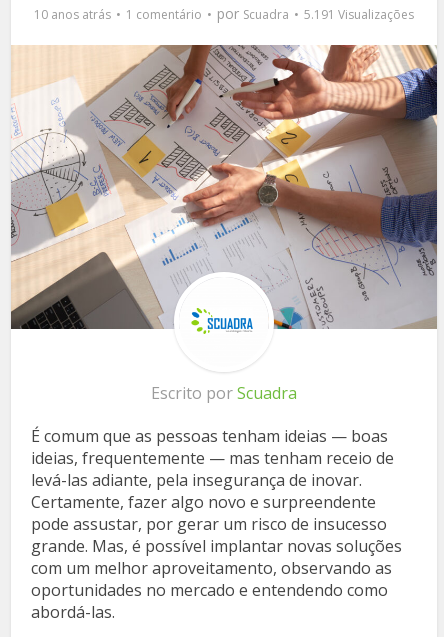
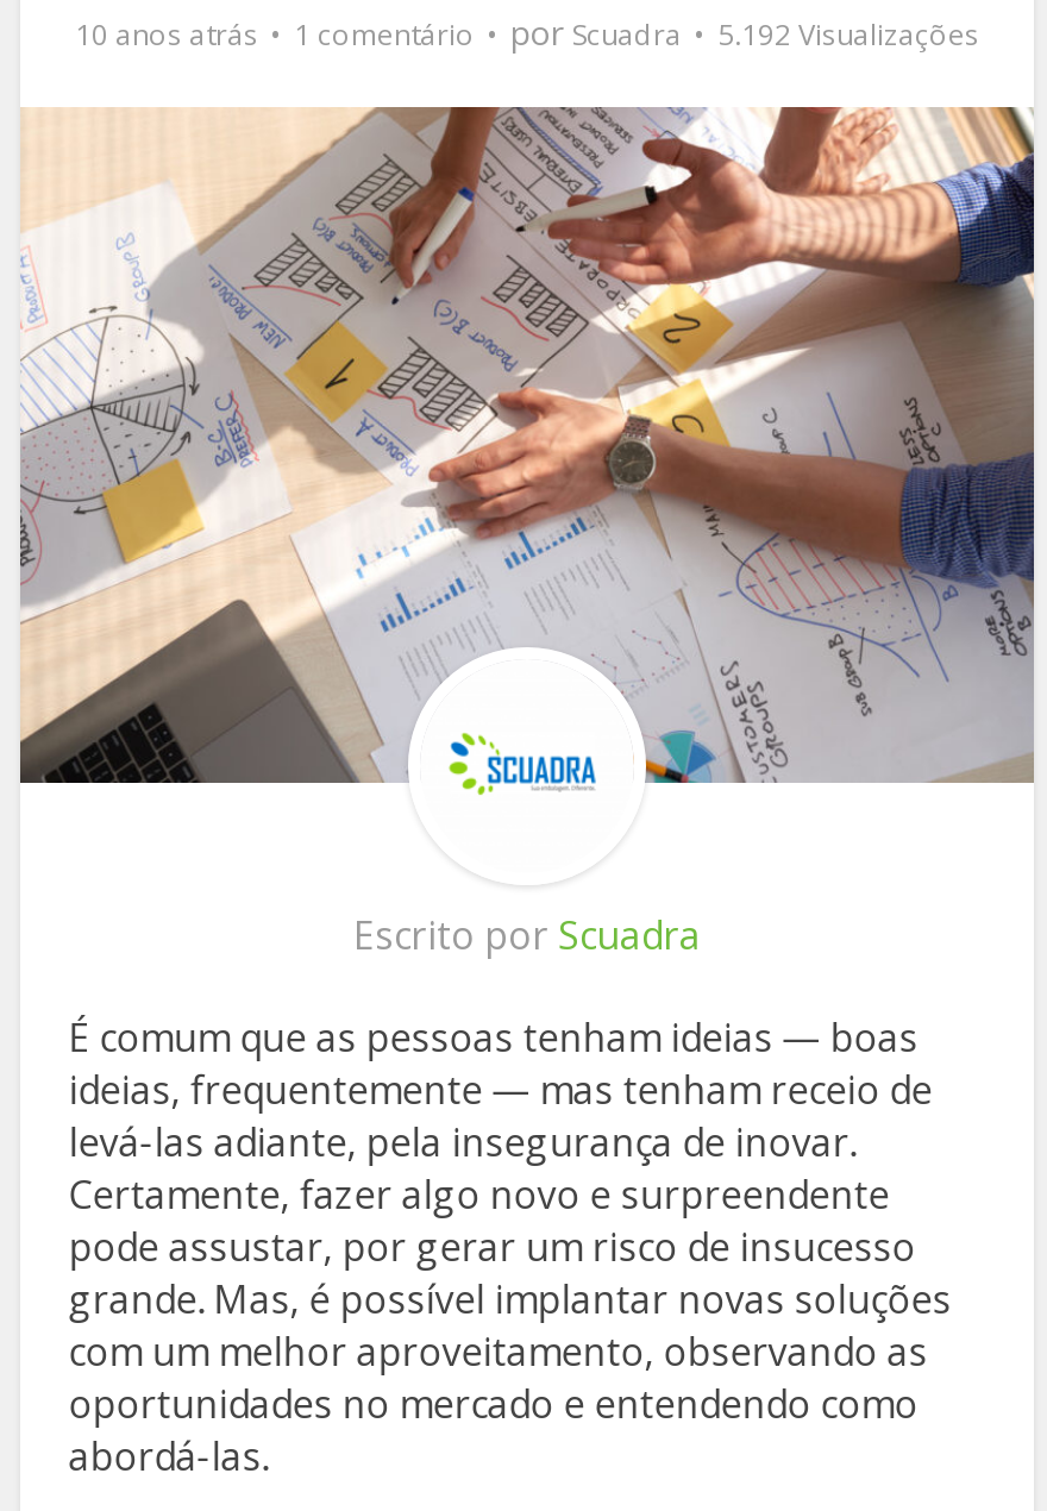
- 5.191 Visualizações
+ 5.192 Visualizações
